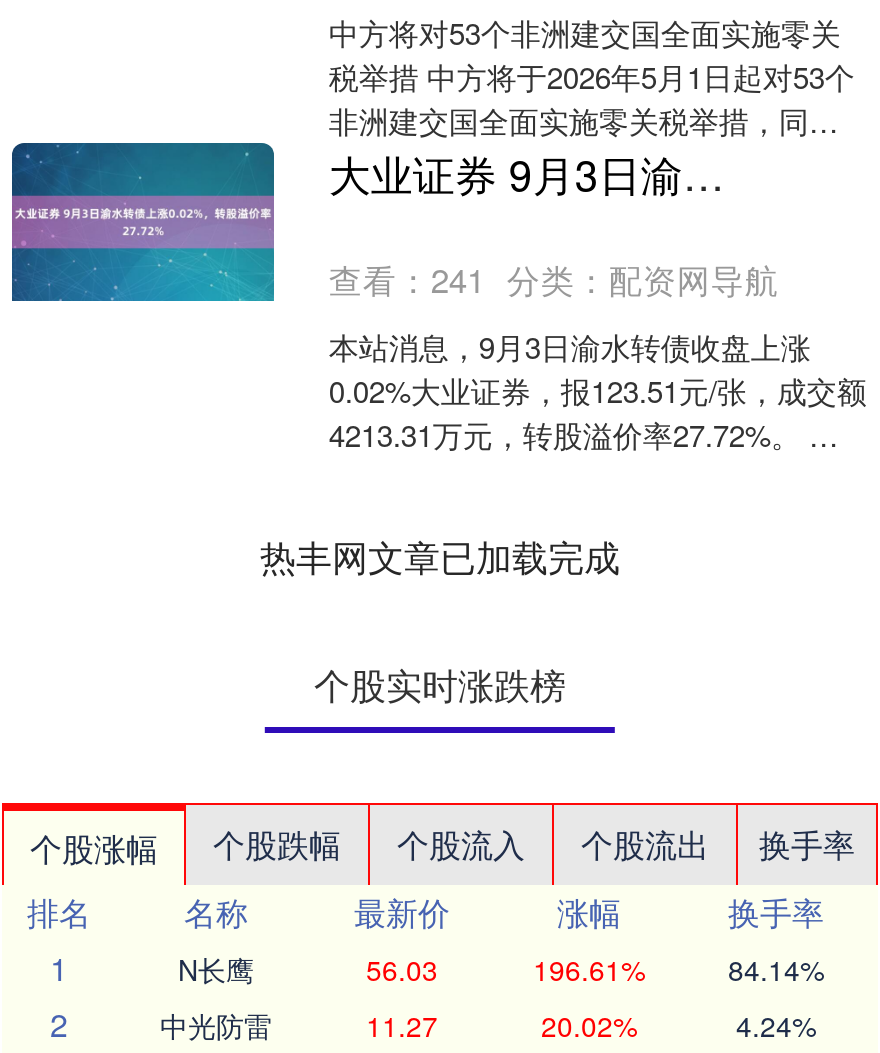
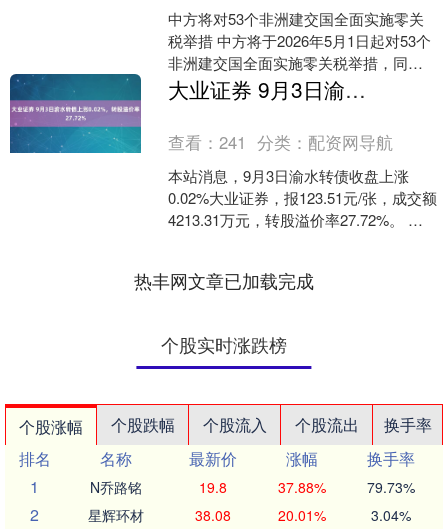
- N长鹰
- 56.03
- 196.61%
- 84.14%
+ N乔路铭
+ 19.8
+ 37.88%
+ 79.73%

- 中光防雷
- 11.27
- 20.02%
- 4.24%
+ 星辉环材
+ 38.08
+ 20.01%
+ 3.04%
